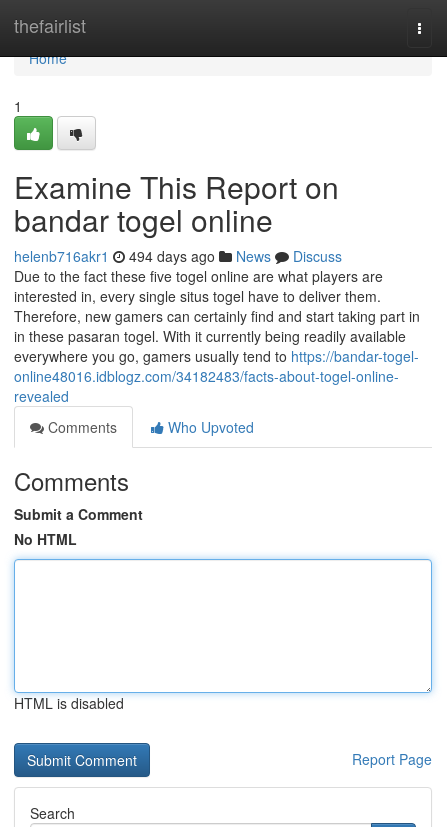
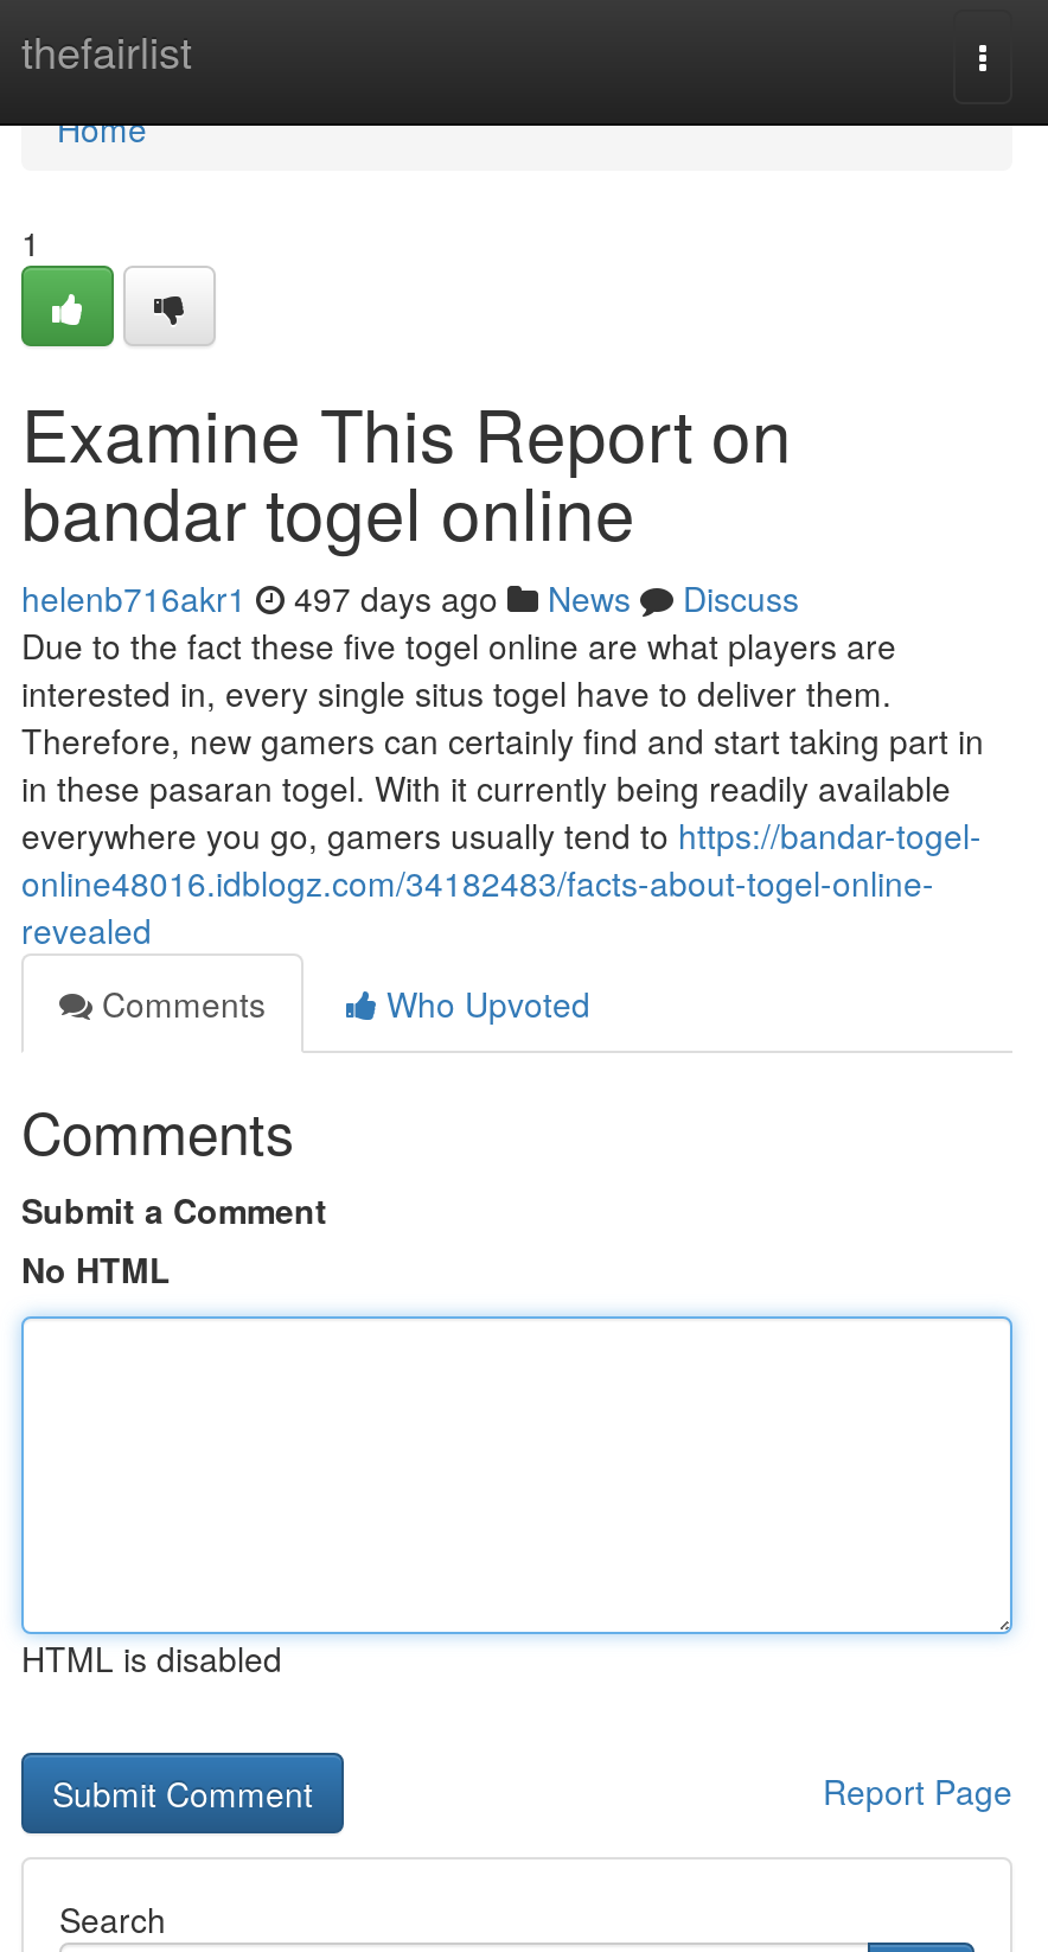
- helenb716akr1 494 days ago News Discuss
+ helenb716akr1 497 days ago News Discuss
